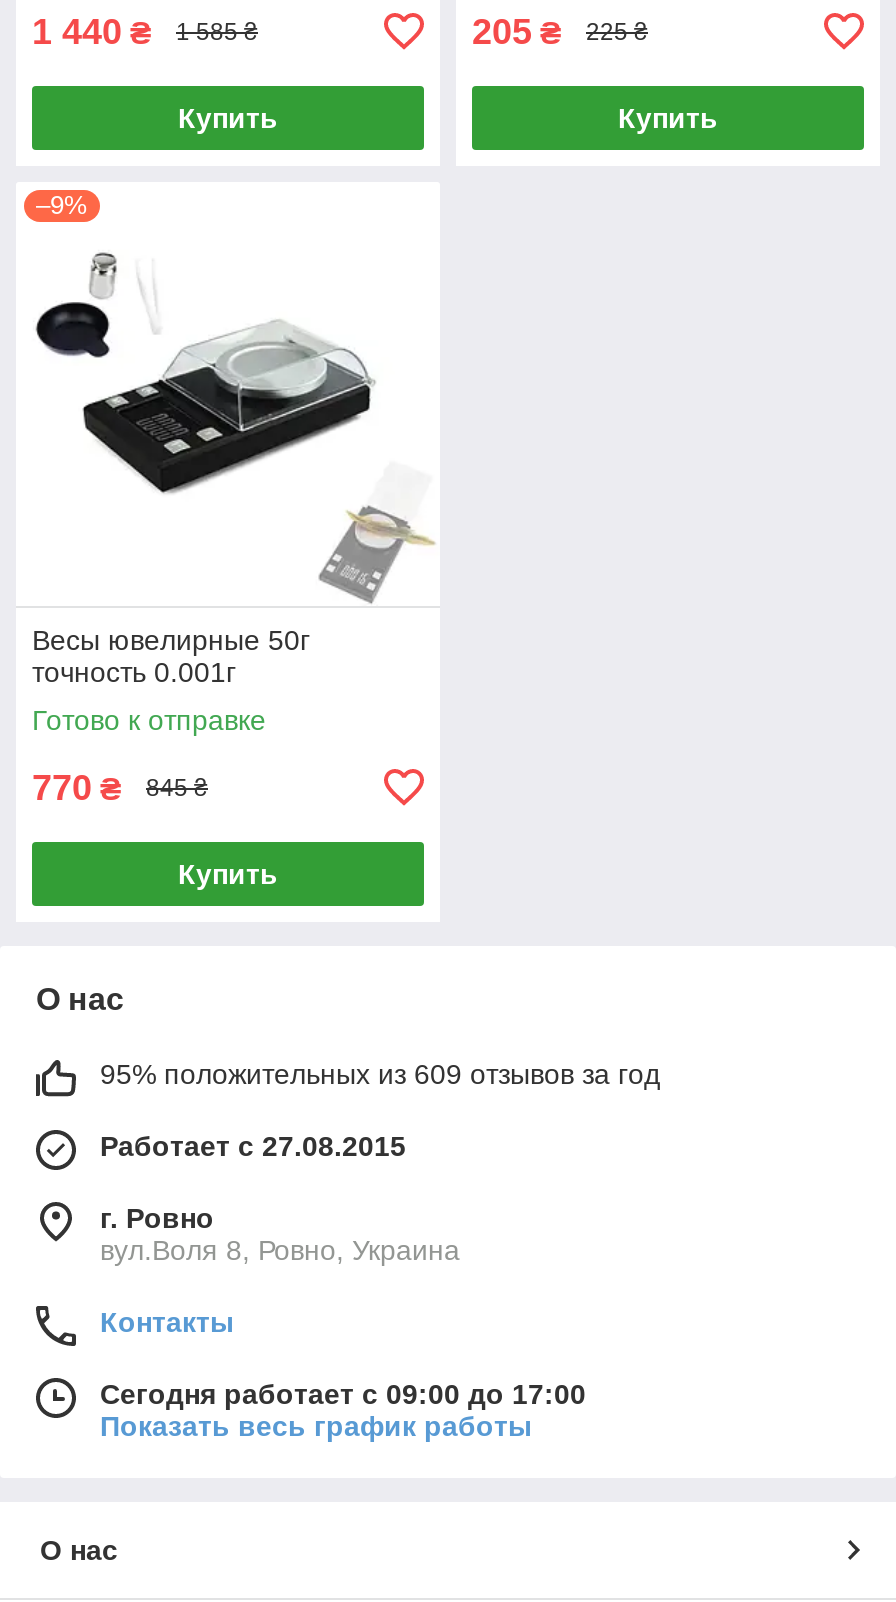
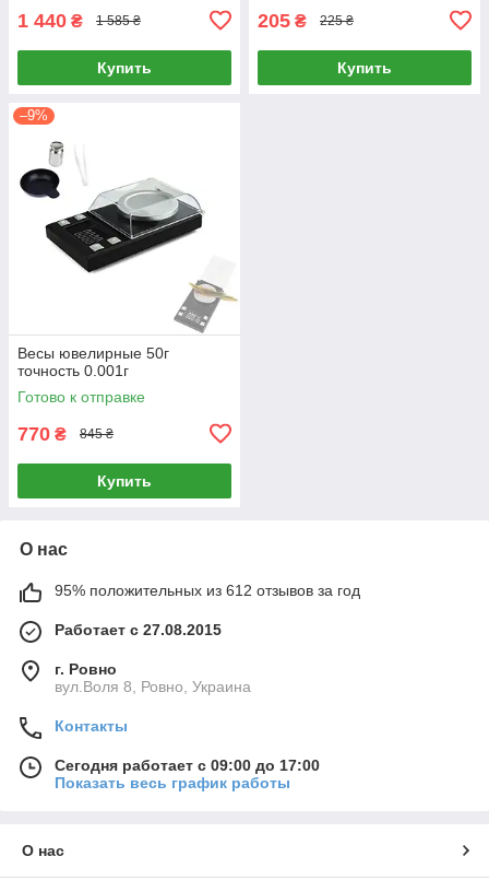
- 95% положительных из 609 отзывов за год
+ 95% положительных из 612 отзывов за год
